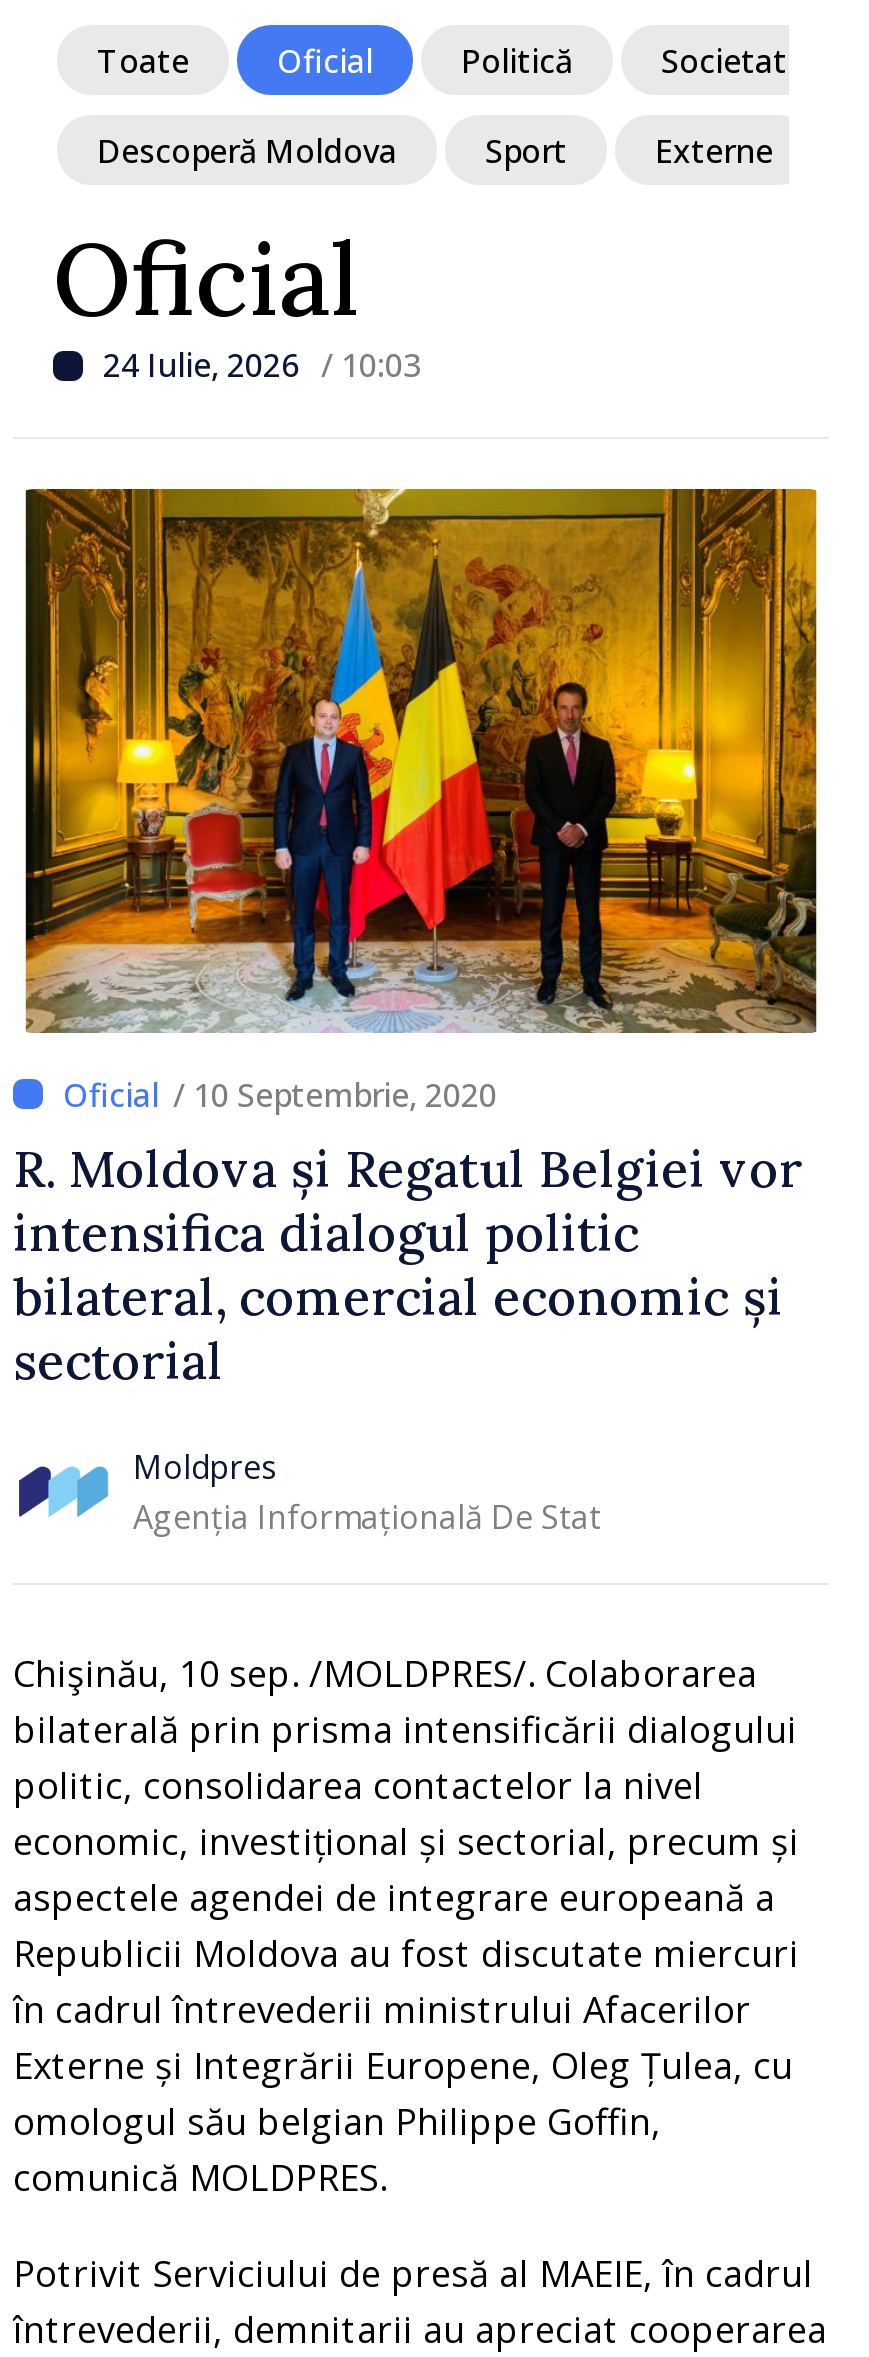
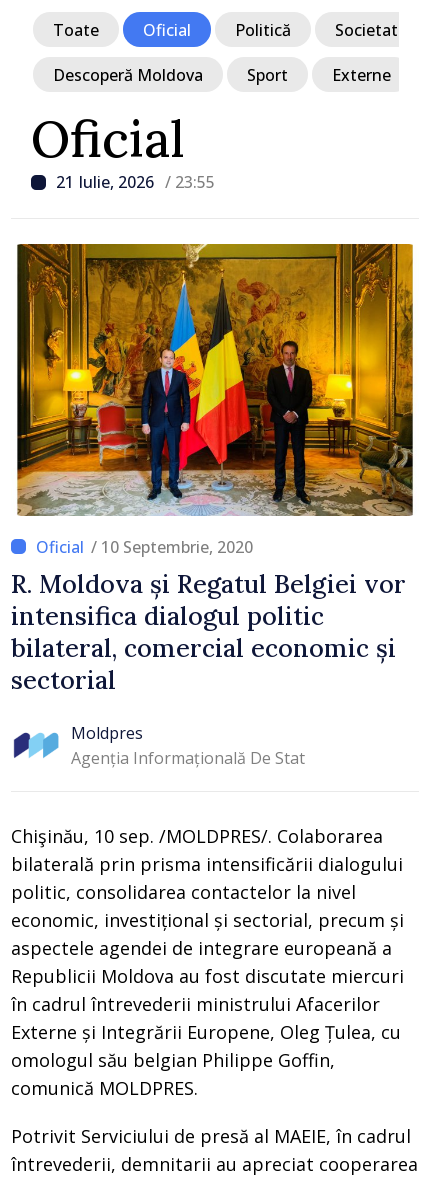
- 24 Iulie, 2026 / 10:03
+ 21 Iulie, 2026 / 23:55
